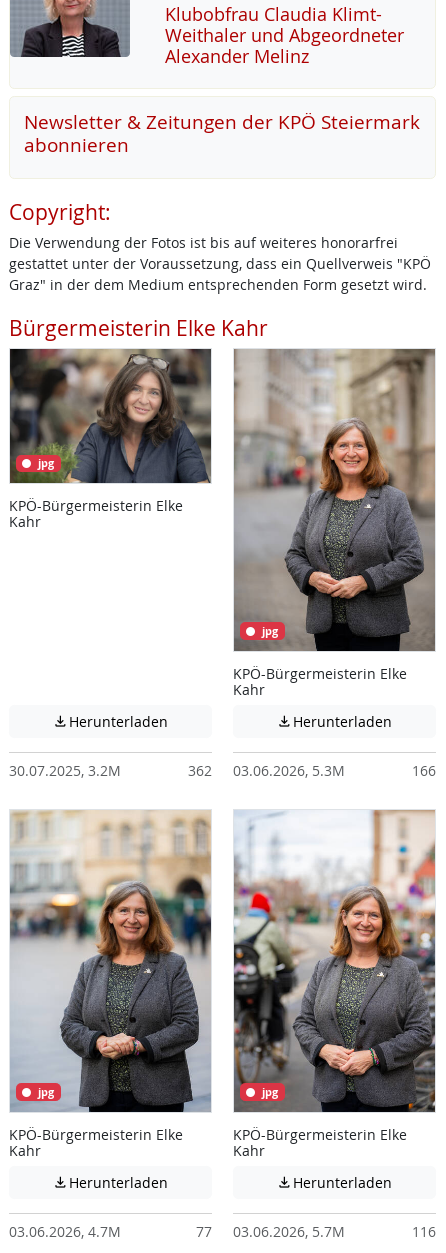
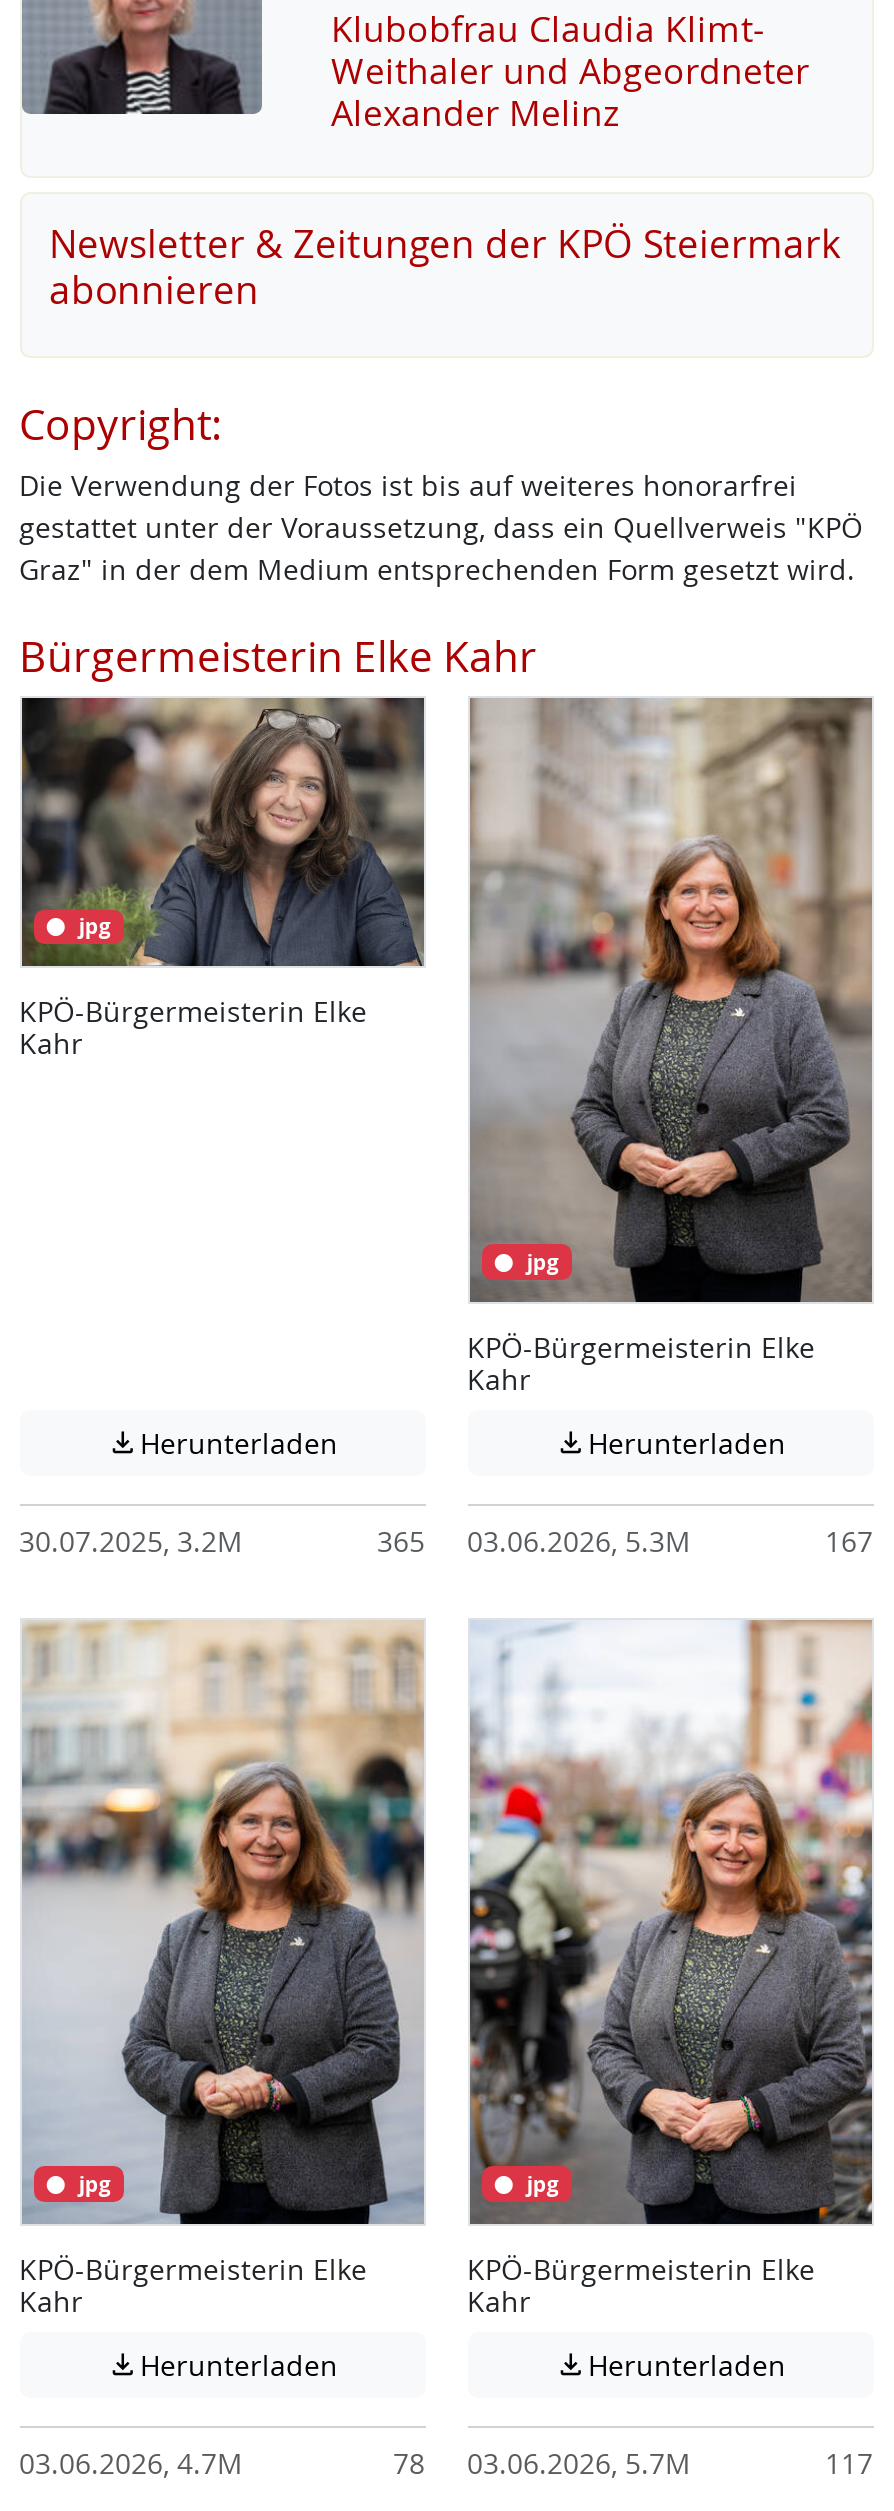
- 362 03.06.2026, 5.3M
+ 365 03.06.2026, 5.3M

- 166
+ 167

- 77 03.06.2026, 5.7M
+ 78 03.06.2026, 5.7M

- 116
+ 117
